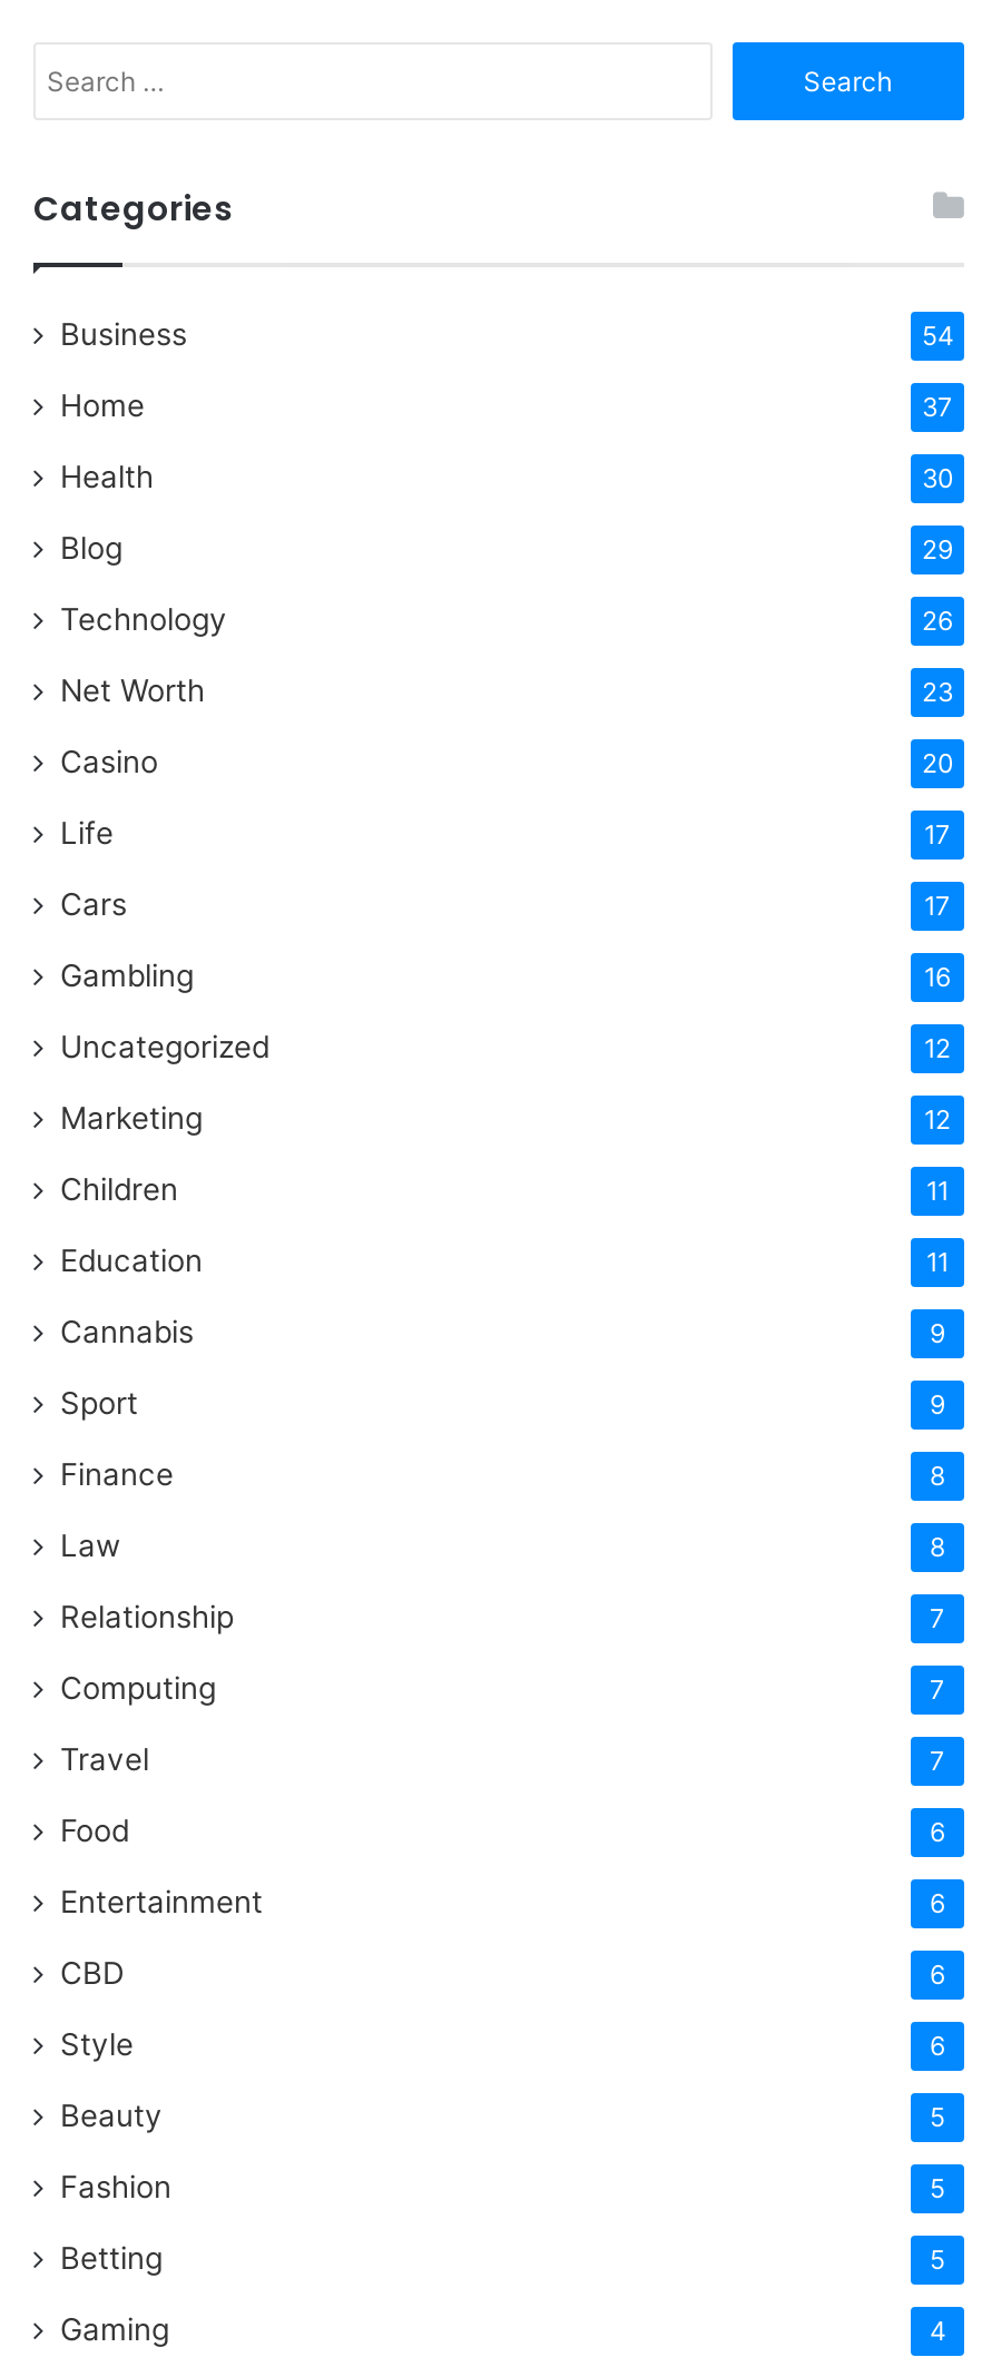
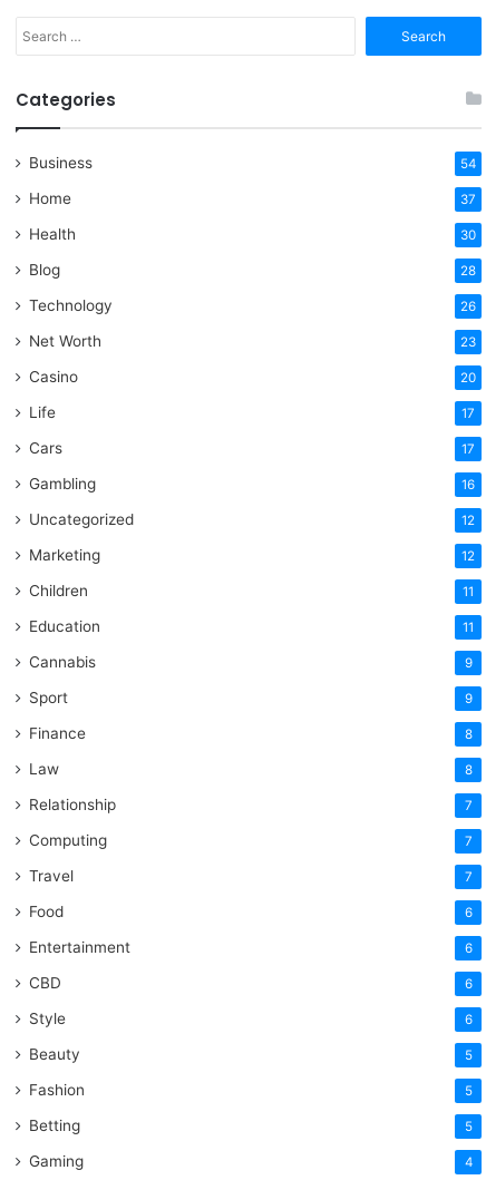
- 29
+ 28
